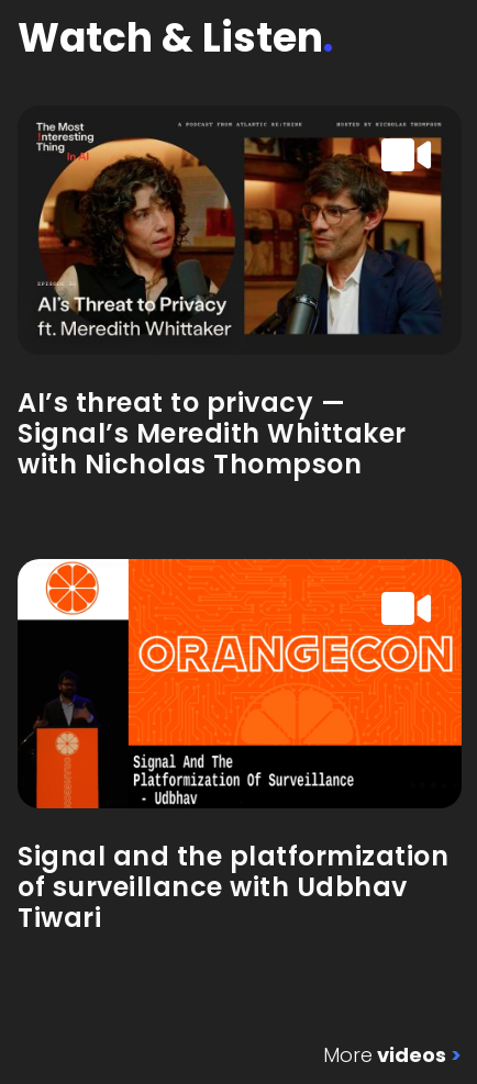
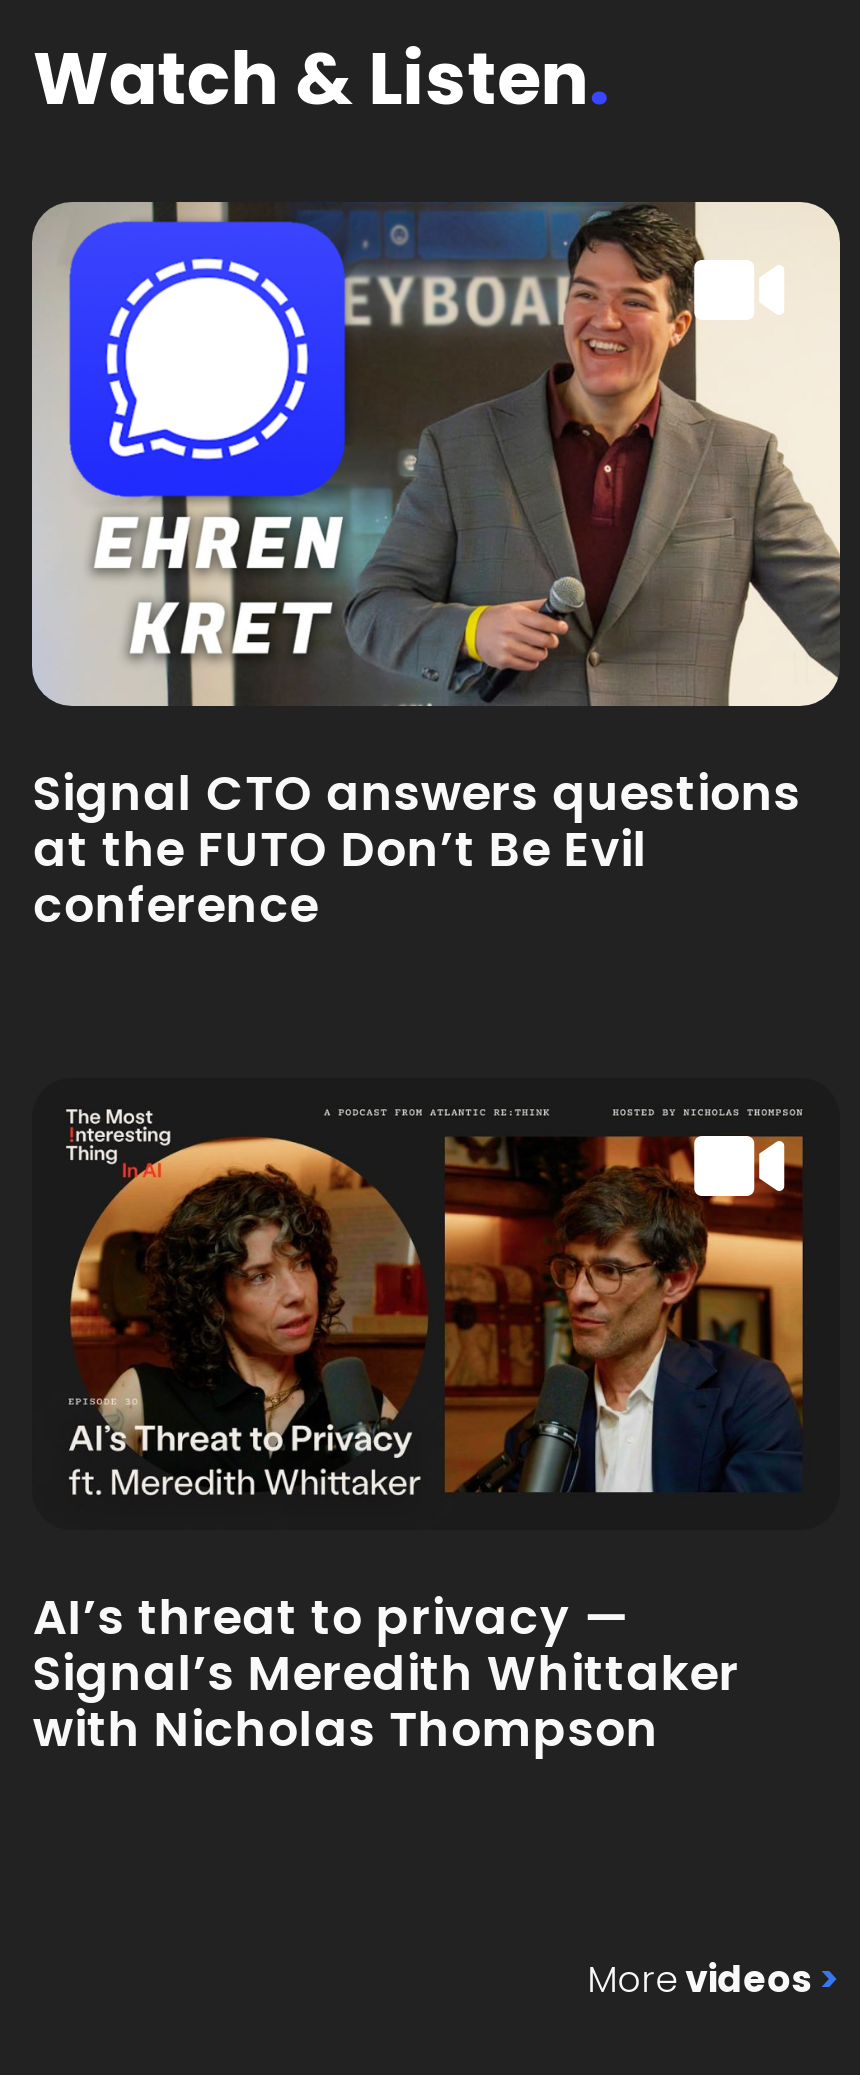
+ [image]
+ Signal CTO answers questions
+ at the FUTO Don’t Be Evil
+ conference

moved down: [image]

moved down: AI’s threat to privacy — | Signal’s Meredith Whittaker | with Nicholas Thompson

- [image]
- Signal and the platformization
- of surveillance with Udbhav
- Tiwari
